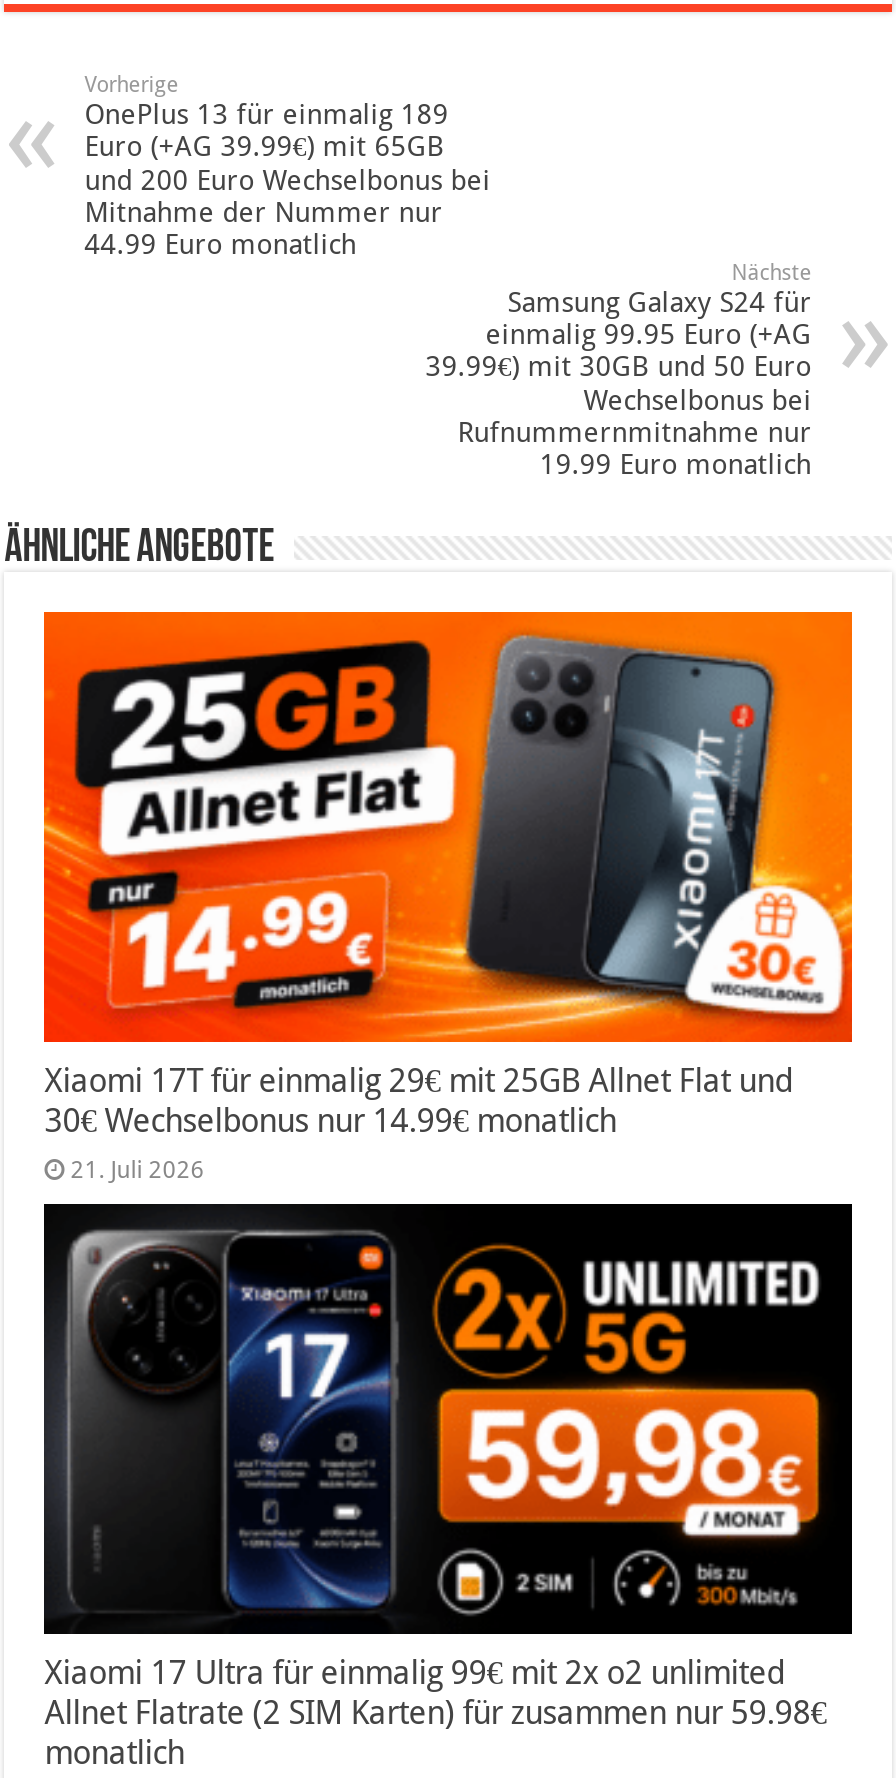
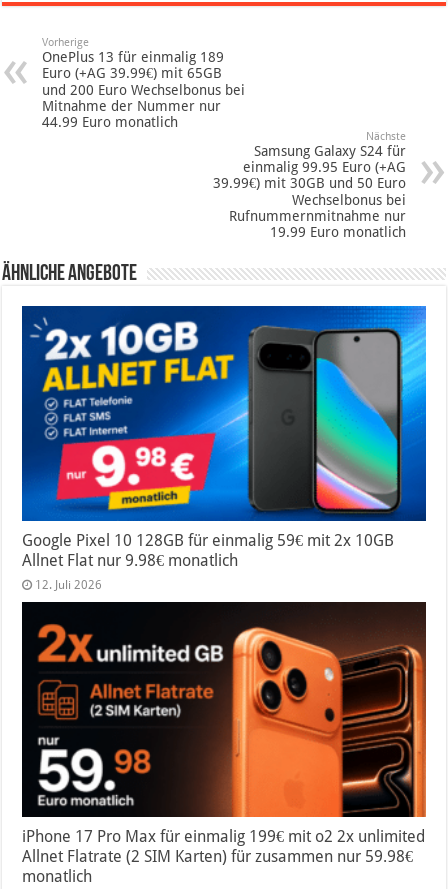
- [image]
- Xiaomi 17T für einmalig 29€ mit 25GB Allnet Flat und
- 30€ Wechselbonus nur 14.99€ monatlich
- 21. Juli 2026
+ [image]
+ Google Pixel 10 128GB für einmalig 59€ mit 2x 10GB
+ Allnet Flat nur 9.98€ monatlich
+ 12. Juli 2026

- [image]
- Xiaomi 17 Ultra für einmalig 99€ mit 2x o2 unlimited
+ [image]
+ iPhone 17 Pro Max für einmalig 199€ mit o2 2x unlimited
